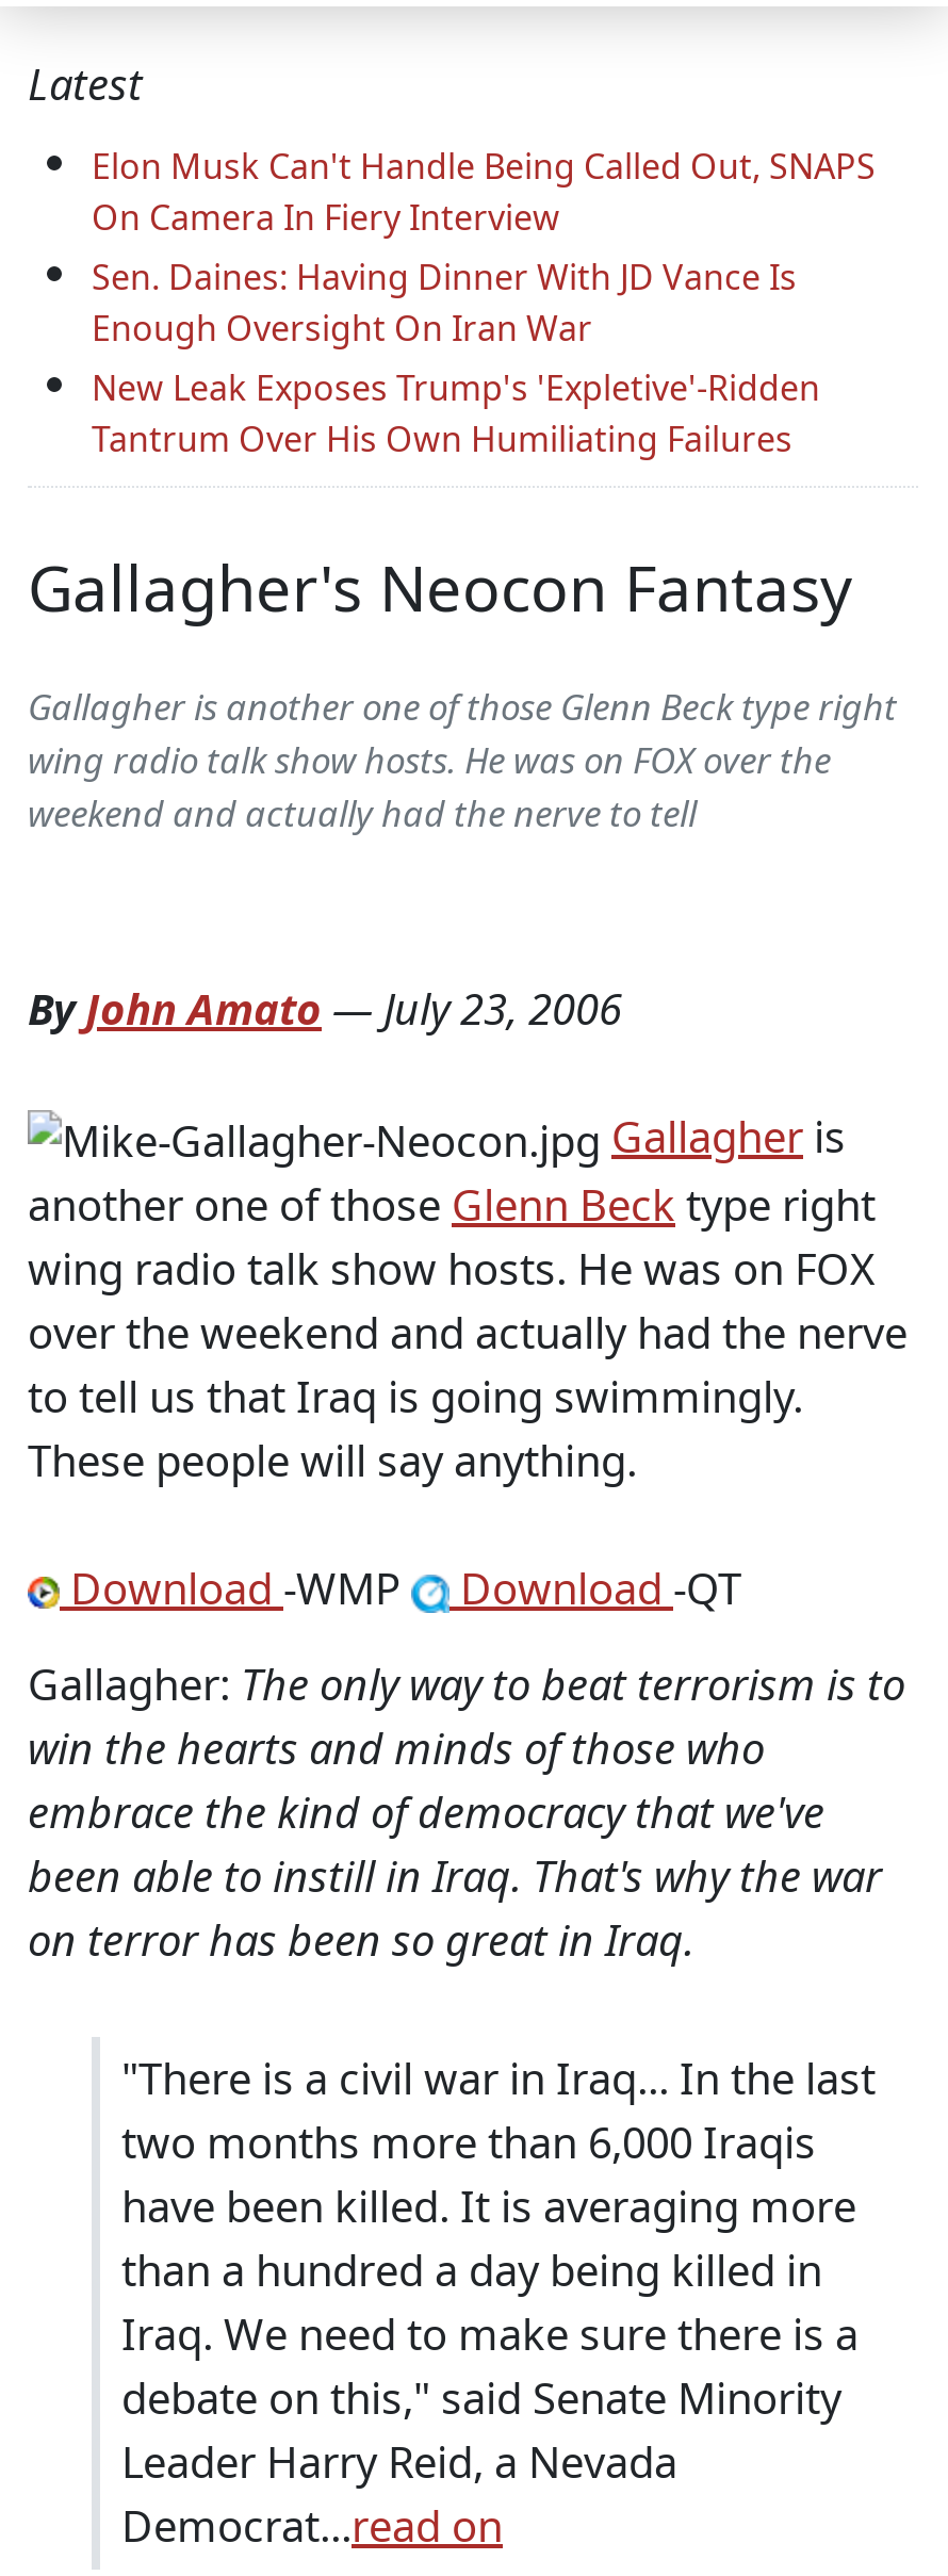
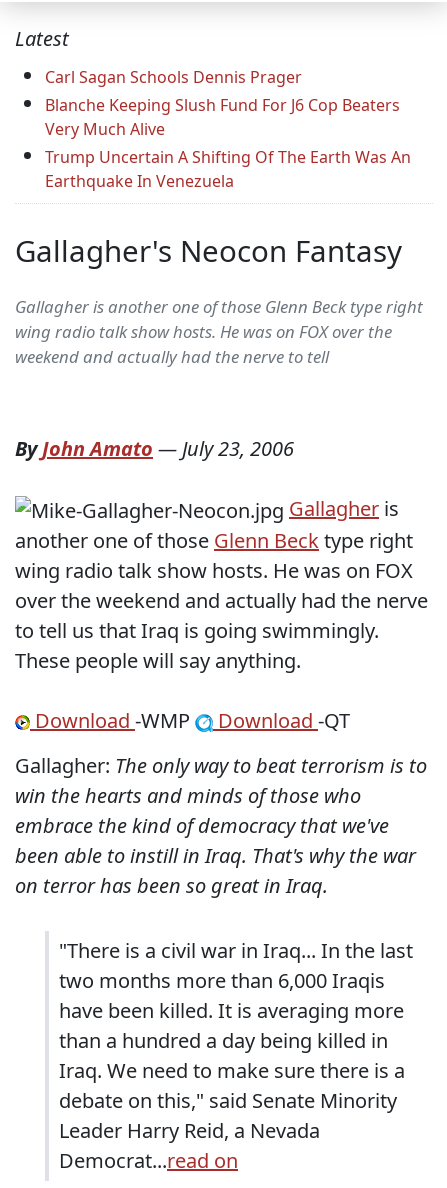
- Elon Musk Can't Handle Being Called Out, SNAPS
- On Camera In Fiery Interview
- Sen. Daines: Having Dinner With JD Vance Is
- Enough Oversight On Iran War
- New Leak Exposes Trump's 'Expletive'-Ridden
- Tantrum Over His Own Humiliating Failures
+ Carl Sagan Schools Dennis Prager
+ Blanche Keeping Slush Fund For J6 Cop Beaters
+ Very Much Alive
+ Trump Uncertain A Shifting Of The Earth Was An
+ Earthquake In Venezuela
